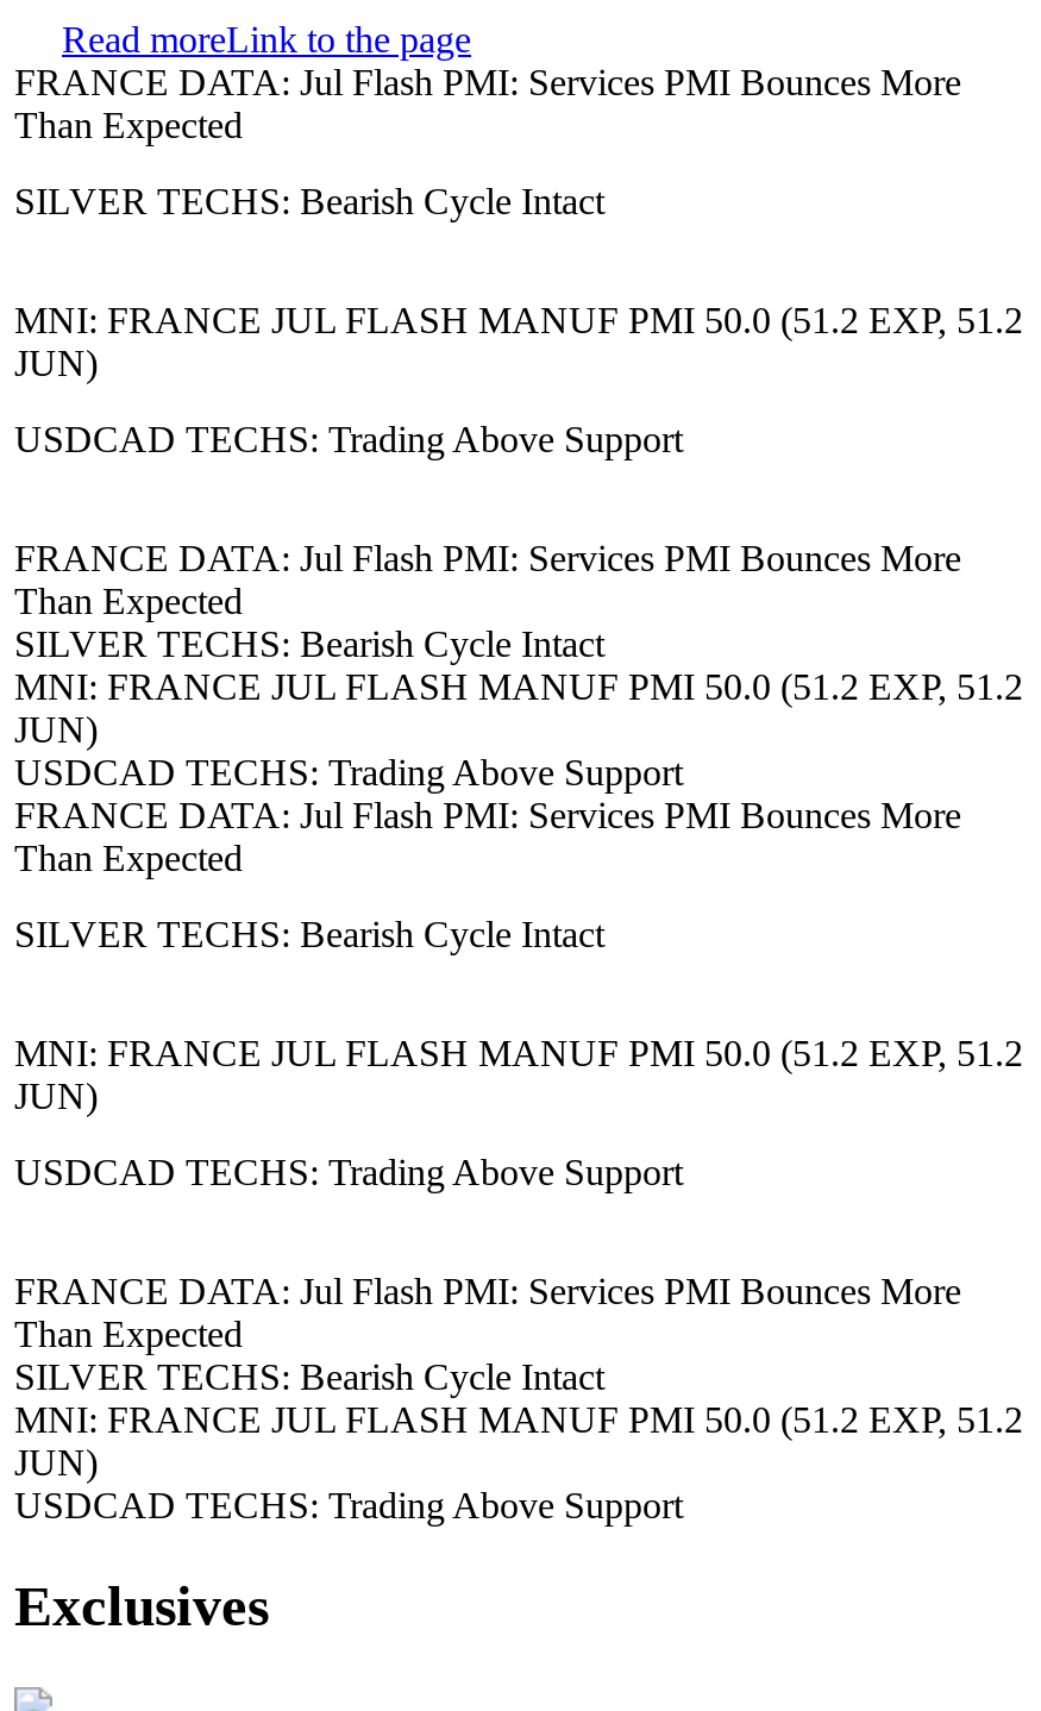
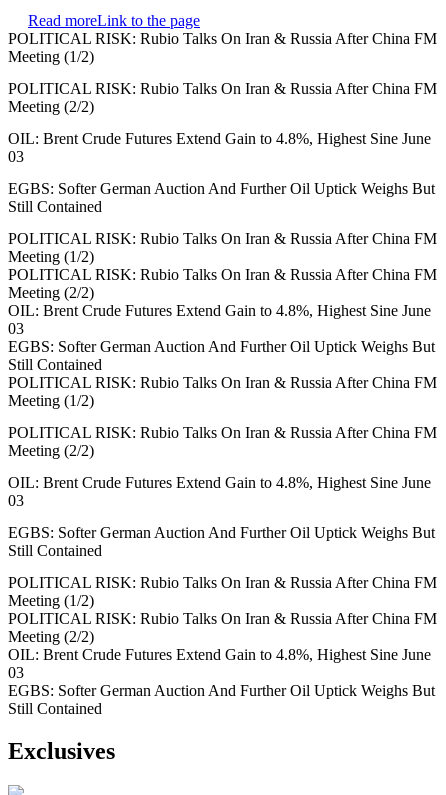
- FRANCE DATA: Jul Flash PMI: Services PMI Bounces More
- Than Expected
+ POLITICAL RISK: Rubio Talks On Iran & Russia After China FM
+ Meeting (1/2)

- SILVER TECHS: Bearish Cycle Intact
+ POLITICAL RISK: Rubio Talks On Iran & Russia After China FM
+ Meeting (2/2)

- MNI: FRANCE JUL FLASH MANUF PMI 50.0 (51.2 EXP, 51.2
- JUN)
+ OIL: Brent Crude Futures Extend Gain to 4.8%, Highest Sine June
+ 03

- USDCAD TECHS: Trading Above Support
+ EGBS: Softer German Auction And Further Oil Uptick Weighs But
+ Still Contained

- FRANCE DATA: Jul Flash PMI: Services PMI Bounces More
- Than Expected
- SILVER TECHS: Bearish Cycle Intact
- MNI: FRANCE JUL FLASH MANUF PMI 50.0 (51.2 EXP, 51.2
- JUN)
- USDCAD TECHS: Trading Above Support
- FRANCE DATA: Jul Flash PMI: Services PMI Bounces More
- Than Expected
+ POLITICAL RISK: Rubio Talks On Iran & Russia After China FM
+ Meeting (1/2)
+ POLITICAL RISK: Rubio Talks On Iran & Russia After China FM
+ Meeting (2/2)
+ OIL: Brent Crude Futures Extend Gain to 4.8%, Highest Sine June
+ 03
+ EGBS: Softer German Auction And Further Oil Uptick Weighs But
+ Still Contained
+ POLITICAL RISK: Rubio Talks On Iran & Russia After China FM
+ Meeting (1/2)

- SILVER TECHS: Bearish Cycle Intact
+ POLITICAL RISK: Rubio Talks On Iran & Russia After China FM
+ Meeting (2/2)

- MNI: FRANCE JUL FLASH MANUF PMI 50.0 (51.2 EXP, 51.2
- JUN)
+ OIL: Brent Crude Futures Extend Gain to 4.8%, Highest Sine June
+ 03

- USDCAD TECHS: Trading Above Support
+ EGBS: Softer German Auction And Further Oil Uptick Weighs But
+ Still Contained

- FRANCE DATA: Jul Flash PMI: Services PMI Bounces More
- Than Expected
- SILVER TECHS: Bearish Cycle Intact
- MNI: FRANCE JUL FLASH MANUF PMI 50.0 (51.2 EXP, 51.2
- JUN)
- USDCAD TECHS: Trading Above Support
+ POLITICAL RISK: Rubio Talks On Iran & Russia After China FM
+ Meeting (1/2)
+ POLITICAL RISK: Rubio Talks On Iran & Russia After China FM
+ Meeting (2/2)
+ OIL: Brent Crude Futures Extend Gain to 4.8%, Highest Sine June
+ 03
+ EGBS: Softer German Auction And Further Oil Uptick Weighs But
+ Still Contained
